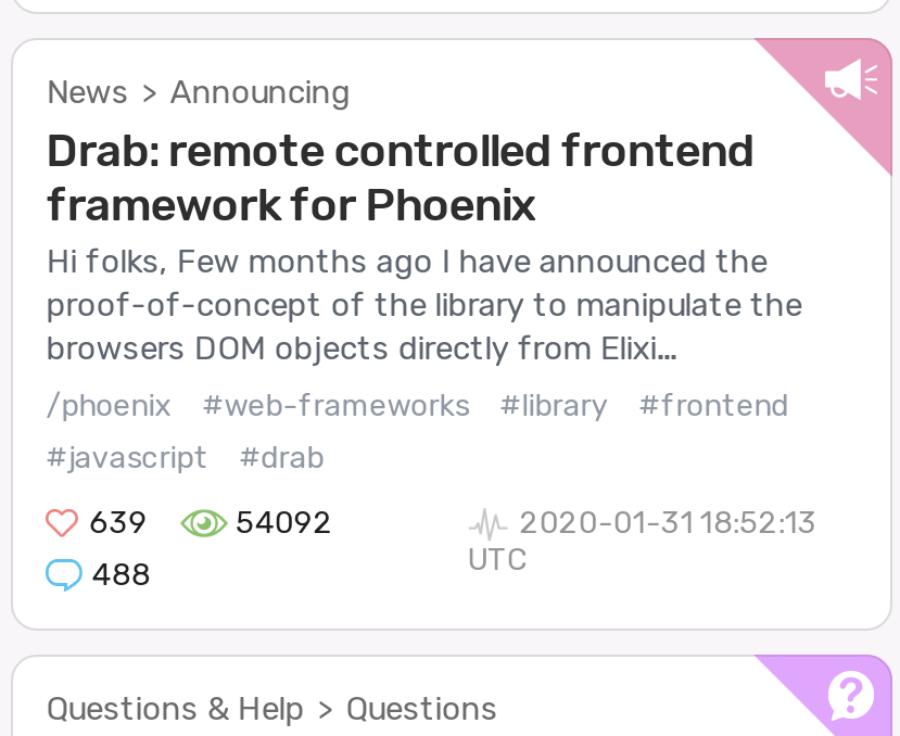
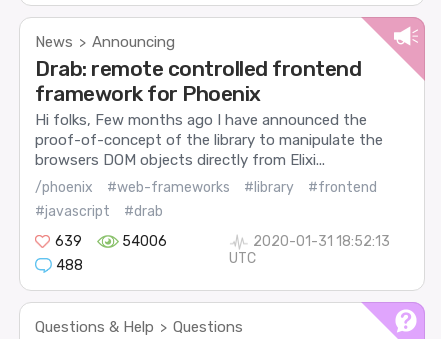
- 54092
+ 54006
